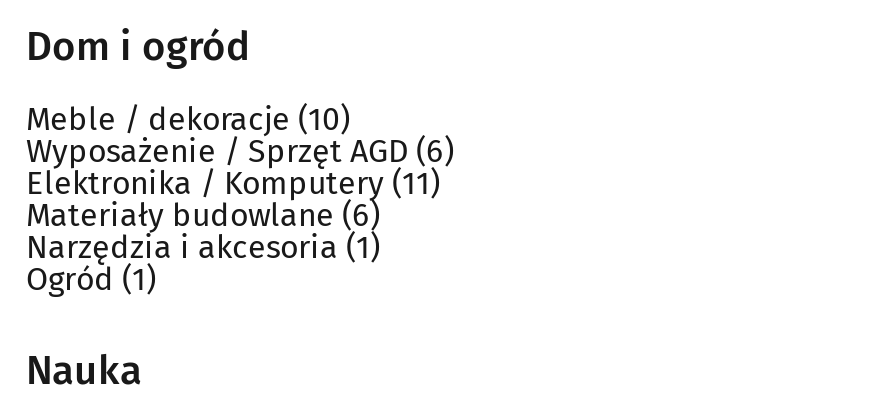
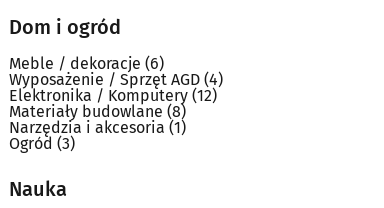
- Meble / dekoracje (10)
+ Meble / dekoracje (6)

- Wyposażenie / Sprzęt AGD (6)
+ Wyposażenie / Sprzęt AGD (4)

- Elektronika / Komputery (11)
+ Elektronika / Komputery (12)

- Materiały budowlane (6)
+ Materiały budowlane (8)

- Ogród (1)
+ Ogród (3)
